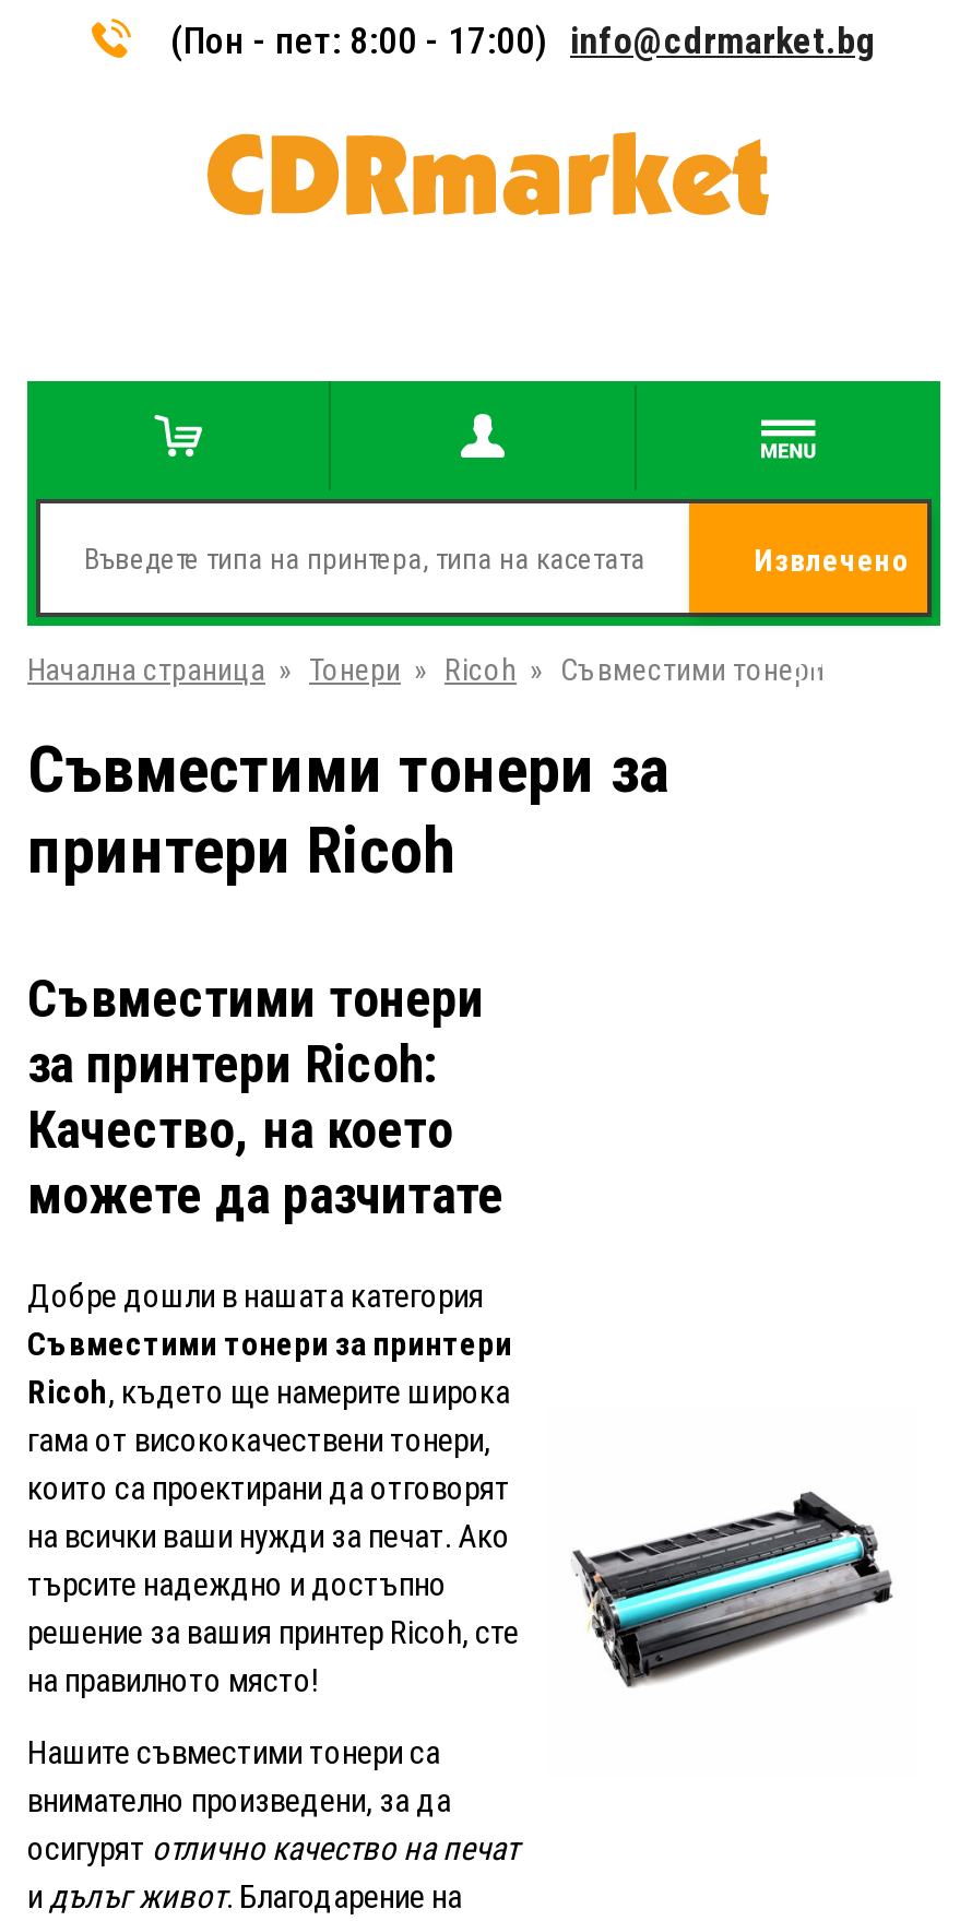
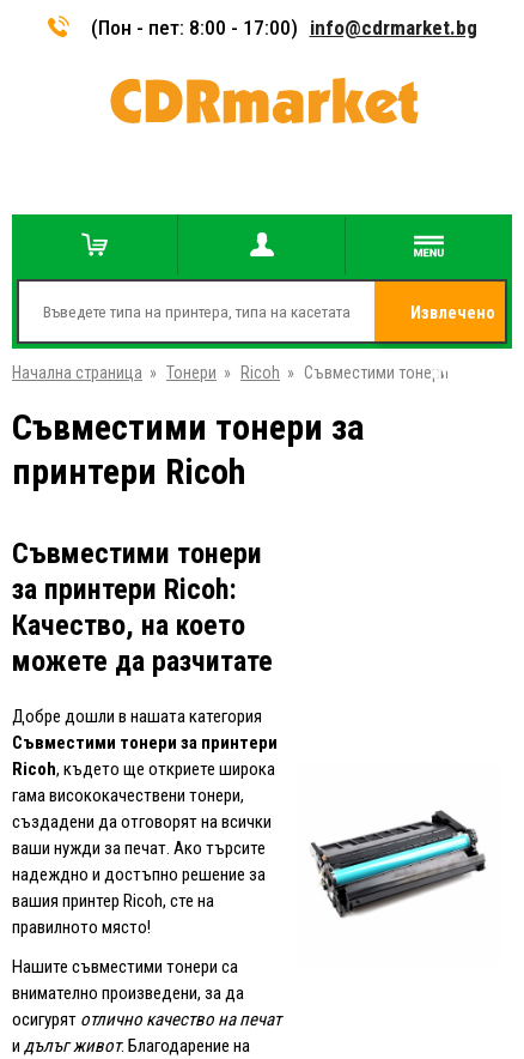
- [image]
- Ricoh, където ще намерите широка
- гама от висококачествени тонери,
- които са проектирани да отговорят
- на всички ваши нужди за печат. Ако
- търсите надеждно и достъпно
- решение за вашия принтер Ricoh, сте
- на правилното място!
+ [image]
+ Ricoh, където ще откриете широка
+ гама висококачествени тонери,
+ създадени да отговорят на всички
+ ваши нужди за печат. Ако търсите
+ надеждно и достъпно решение за
+ вашия принтер Ricoh, сте на
+ правилното място!
